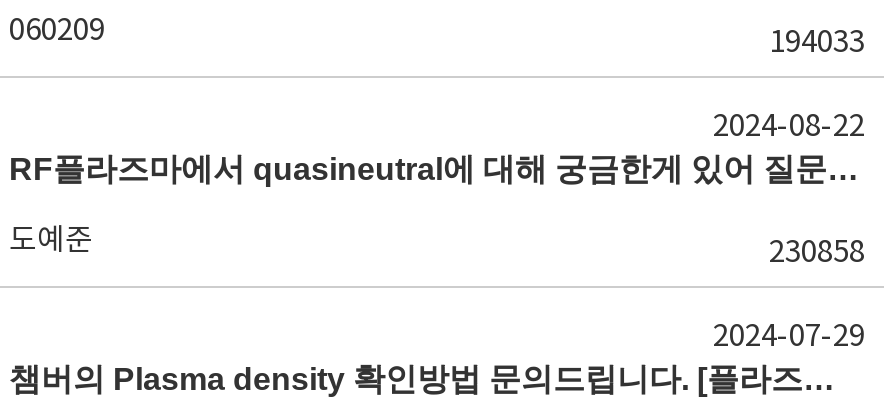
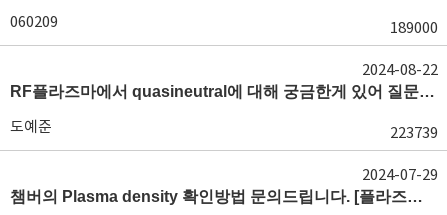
- 194033
+ 189000

- 230858
+ 223739
